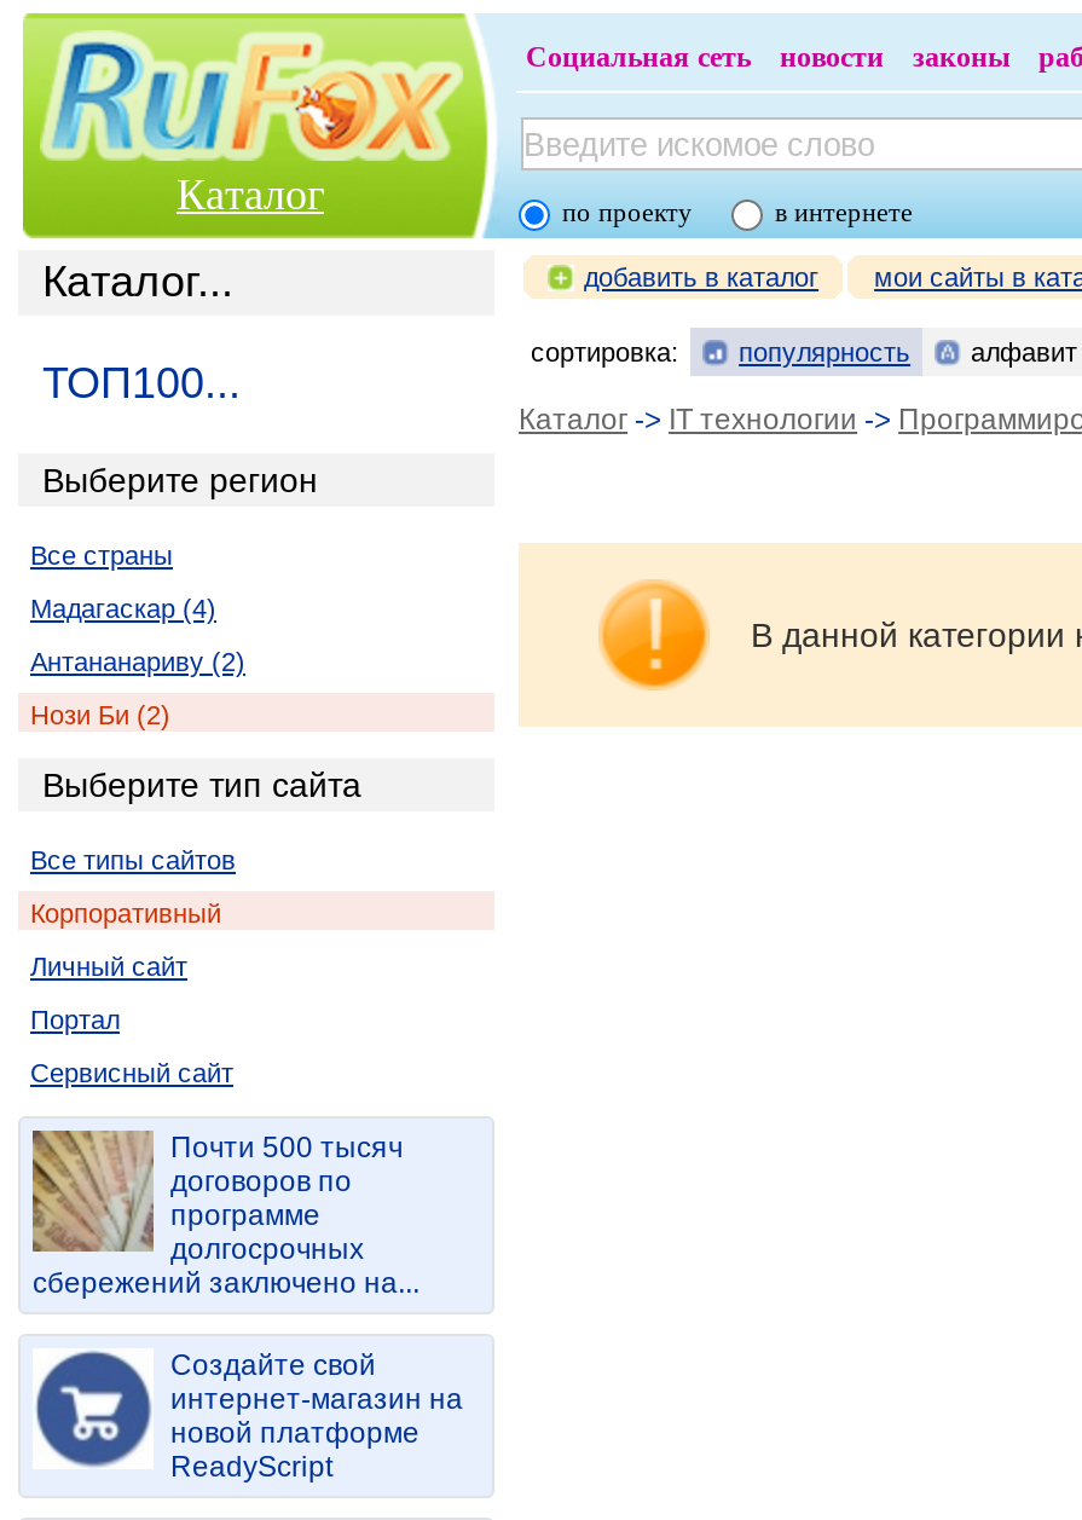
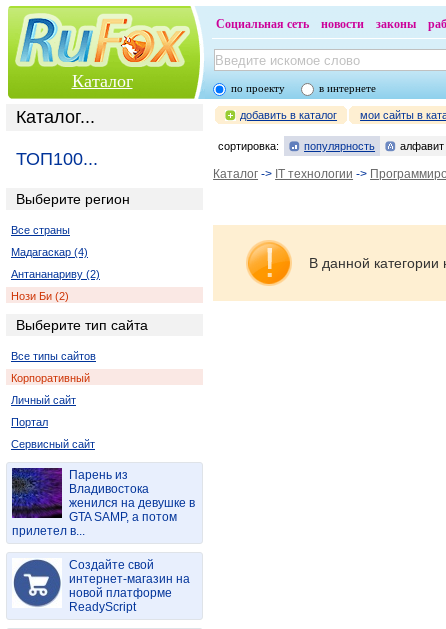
- [image]
- Почти 500 тысяч
- договоров по
- программе
- долгосрочных
- сбережений заключено на...
+ [image]
+ Парень из
+ Владивостока
+ женился на девушке в
+ GTA SAMP, а потом
+ прилетел в...
